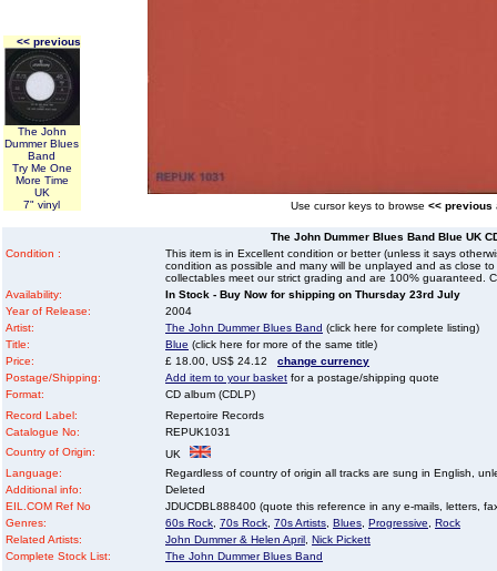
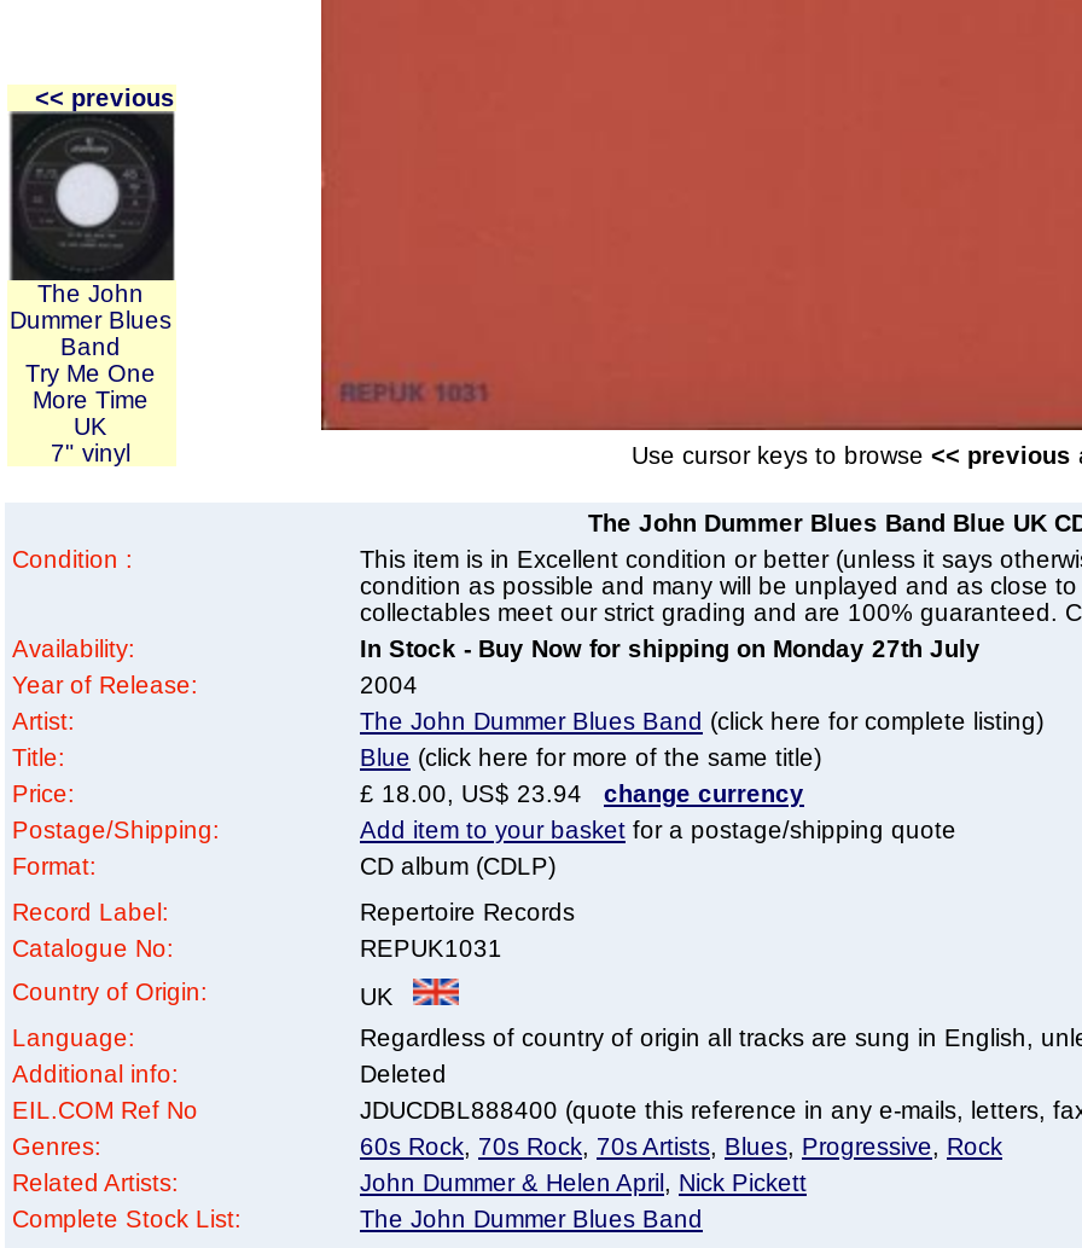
- In Stock - Buy Now for shipping on Thursday 23rd July
+ In Stock - Buy Now for shipping on Monday 27th July

- £ 18.00, US$ 24.12 change currency
+ £ 18.00, US$ 23.94 change currency
